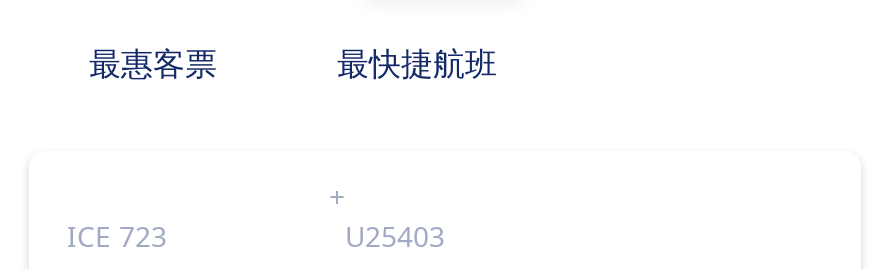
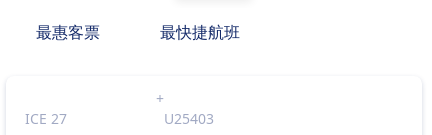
- ICE 723
+ ICE 27
